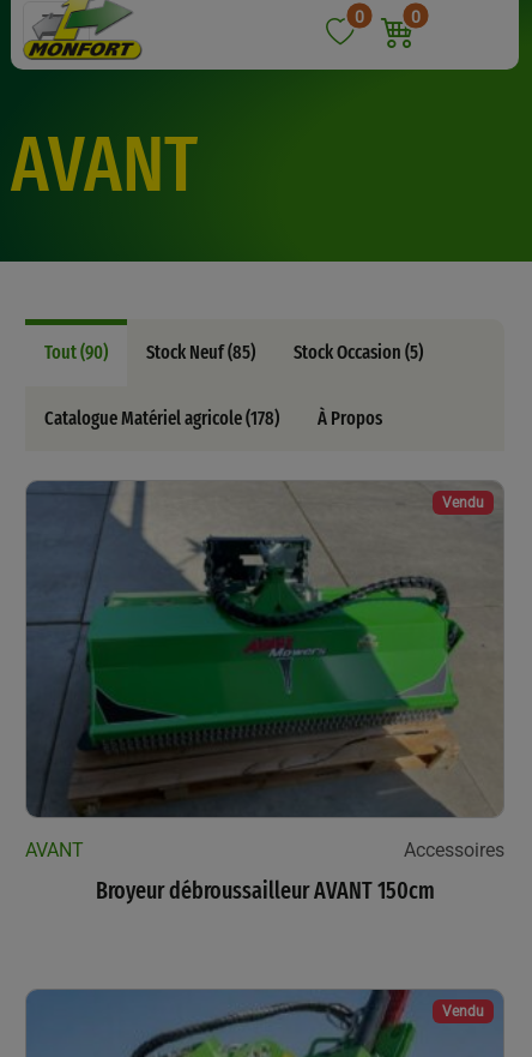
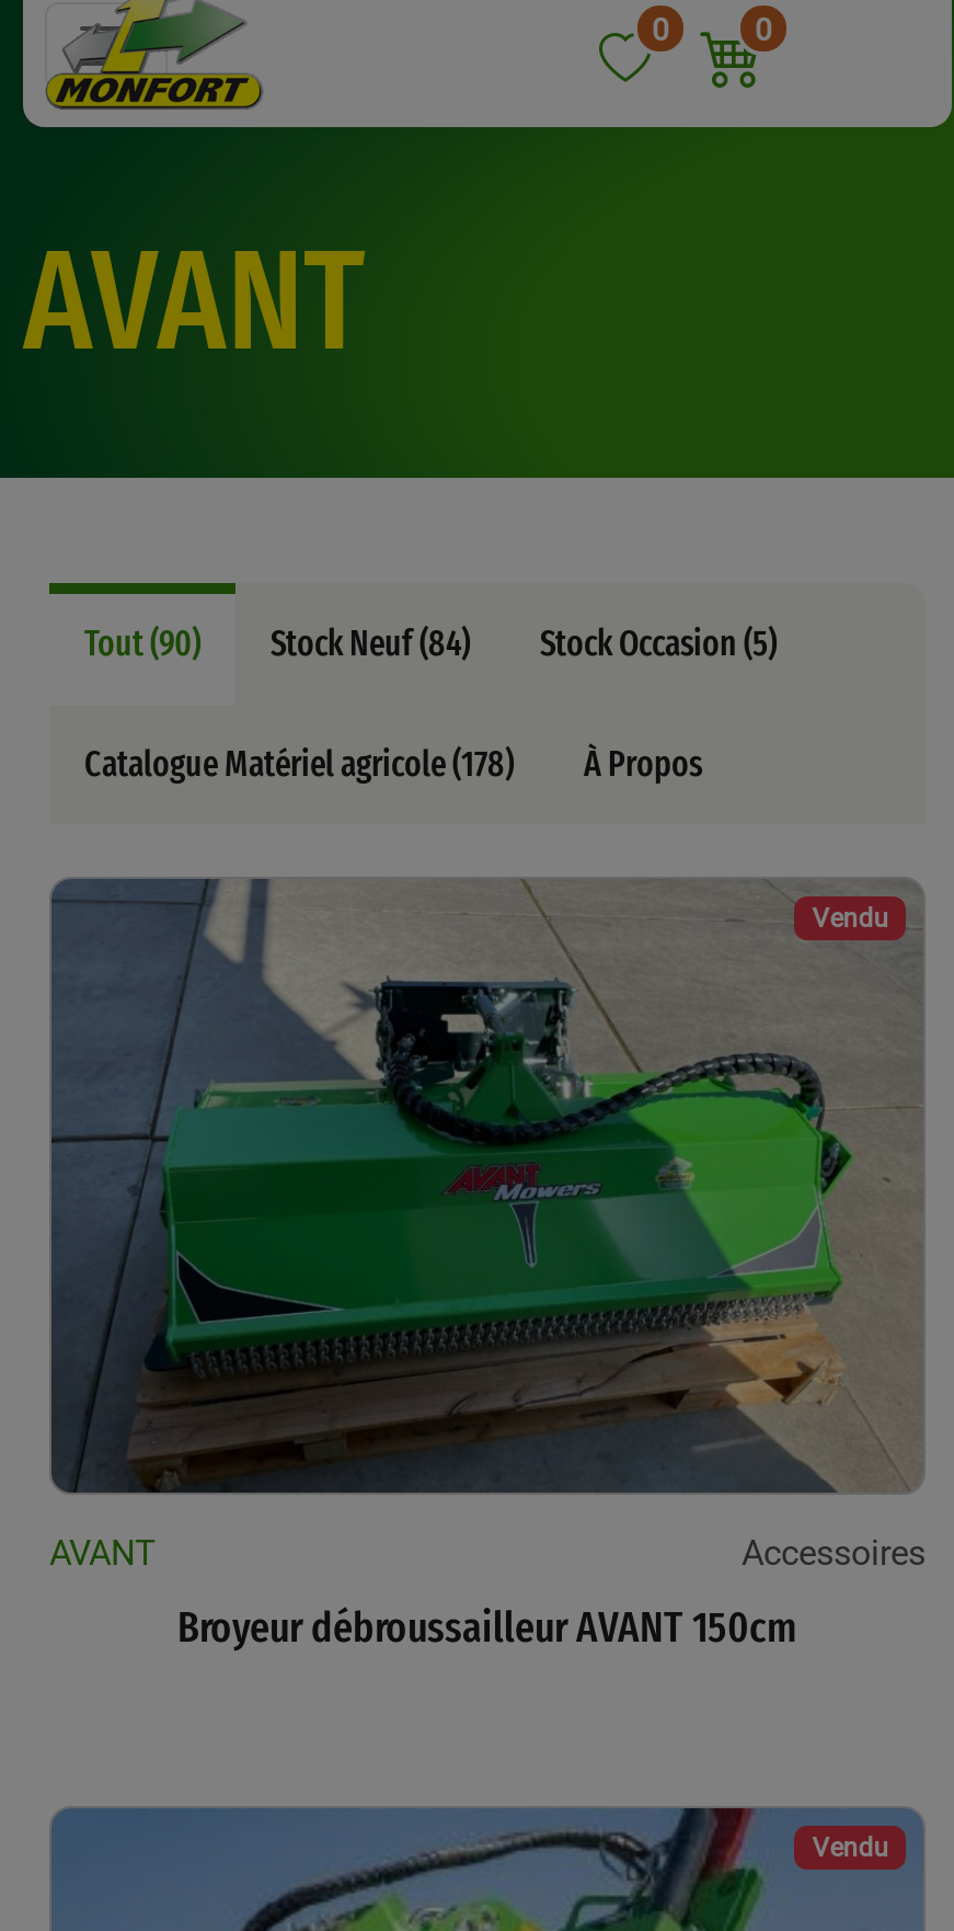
- Tout (90) Stock Neuf (85) Stock Occasion (5)
+ Tout (90) Stock Neuf (84) Stock Occasion (5)
